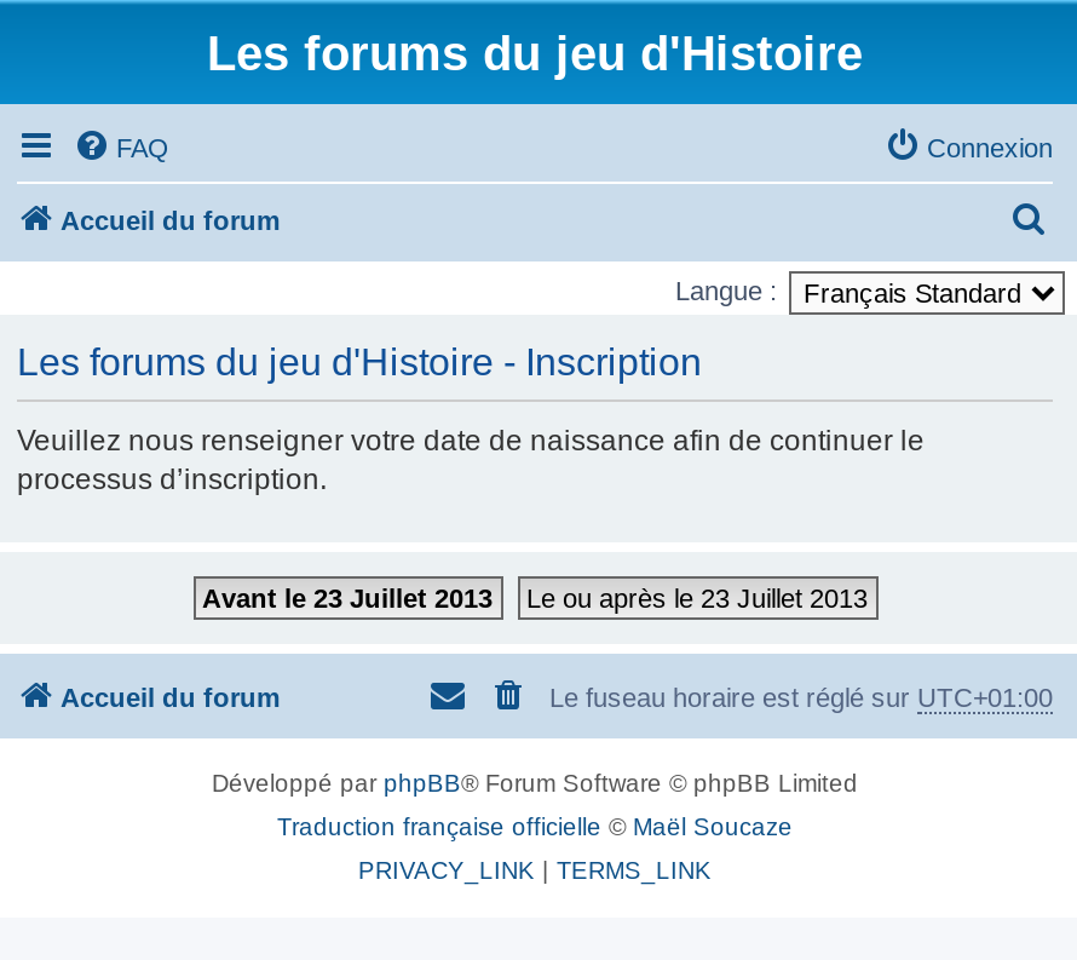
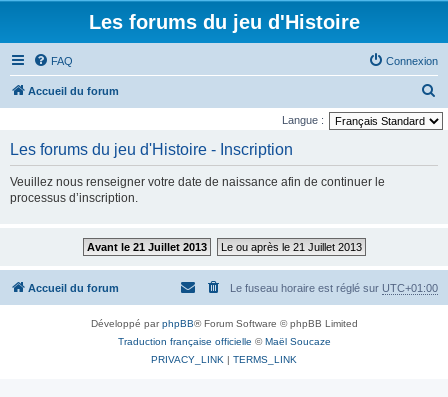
- Avant le 23 Juillet 2013
+ Avant le 21 Juillet 2013

- Le ou après le 23 Juillet 2013
+ Le ou après le 21 Juillet 2013
